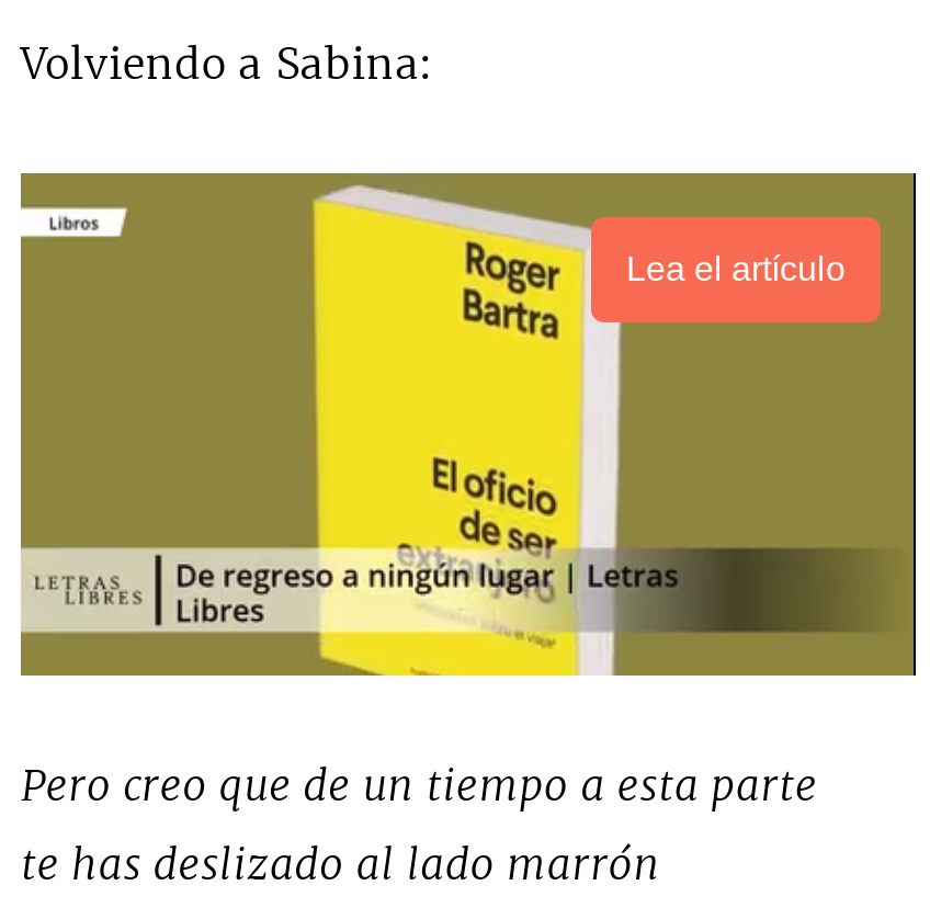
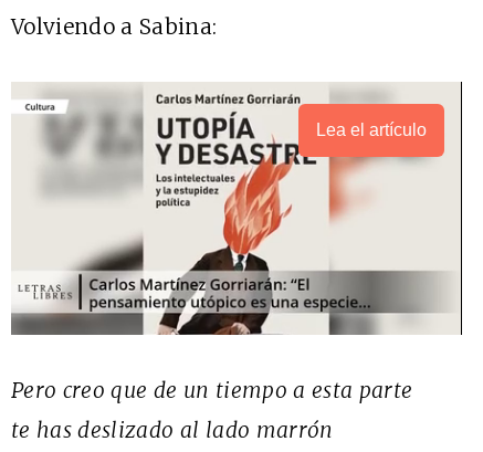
- [image]
+ [image]
